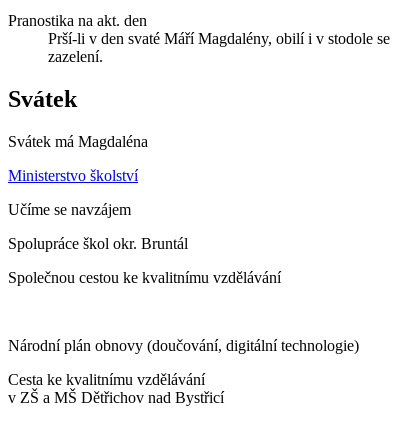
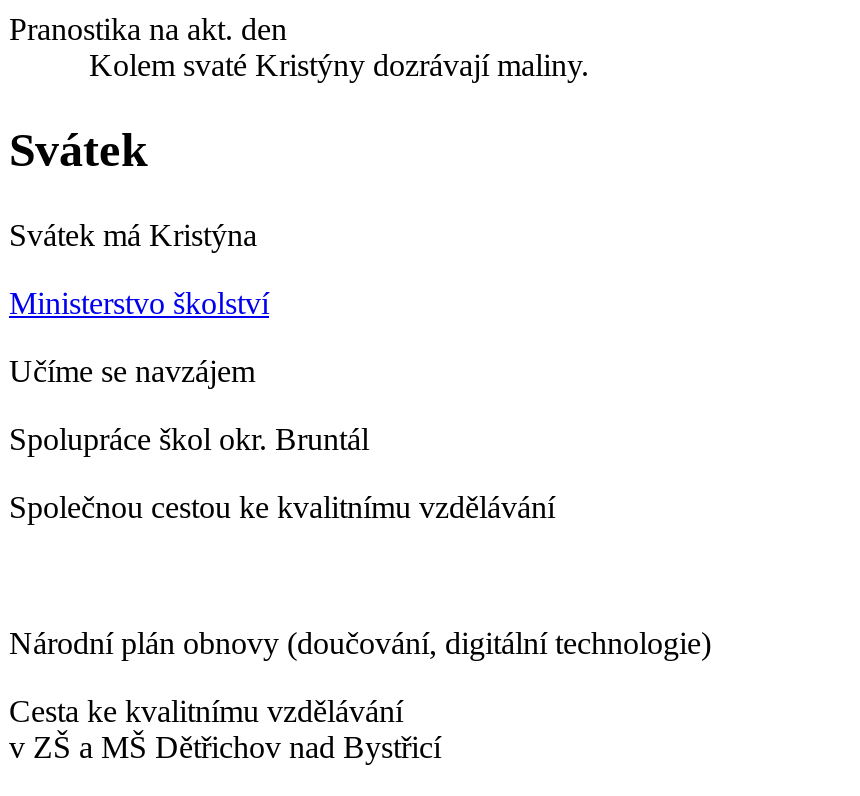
- Prší-li v den svaté Máří Magdalény, obilí i v stodole se
- zazelení.
+ Kolem svaté Kristýny dozrávají maliny.

- Svátek má Magdaléna
+ Svátek má Kristýna
